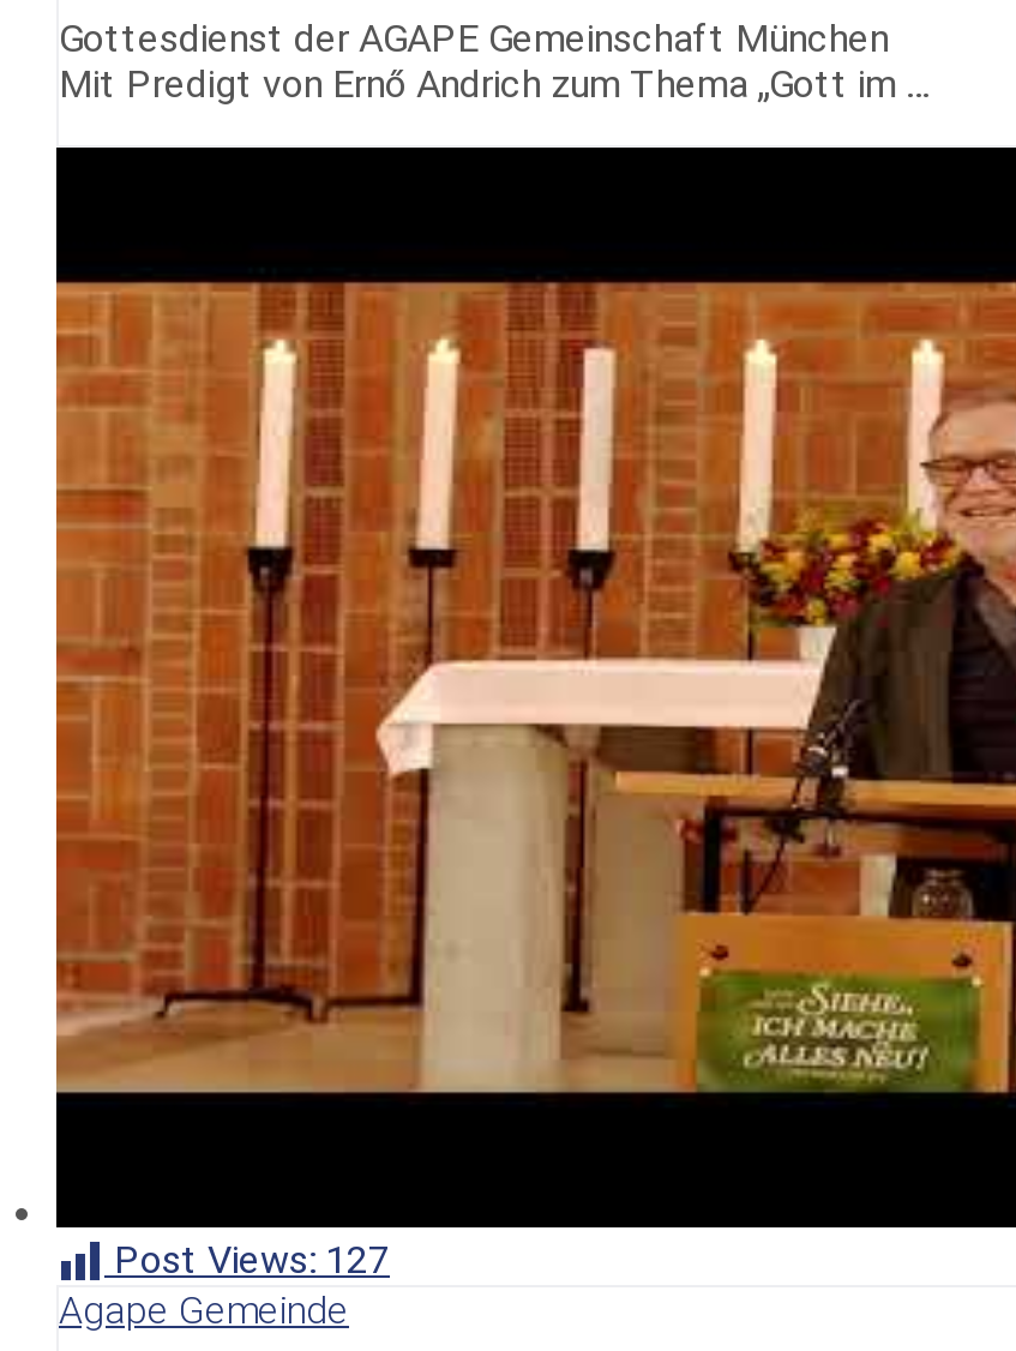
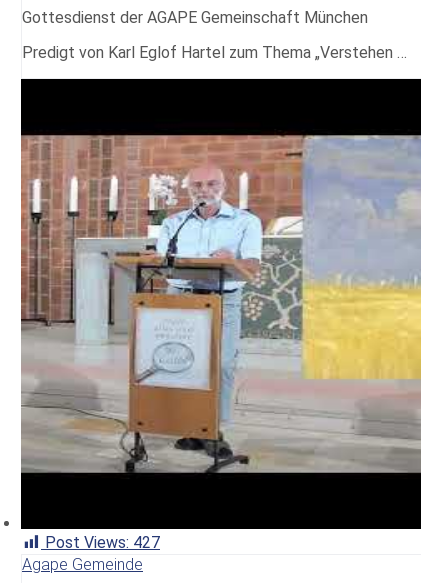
- Mit Predigt von Ernő Andrich zum Thema „Gott im …
+ Predigt von Karl Eglof Hartel zum Thema „Verstehen …

- [image]
+ [image]

- Post Views: 127
+ Post Views: 427
